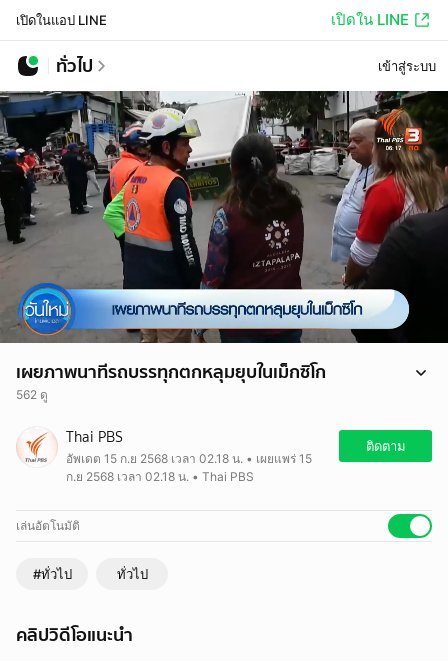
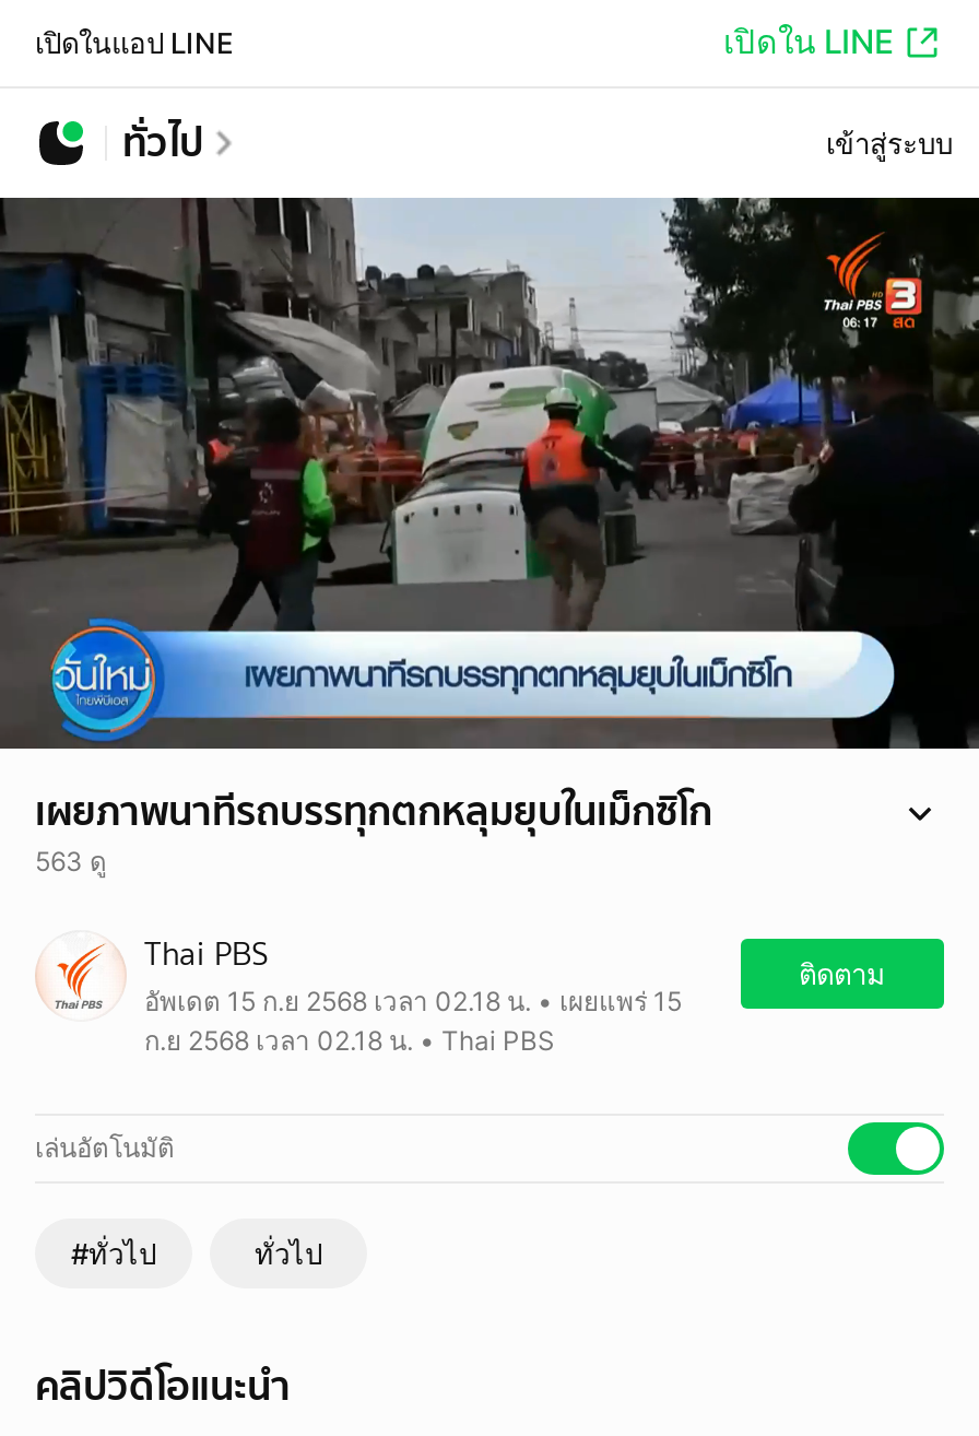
- [image]
+ [image]

- 562 ดู
+ 563 ดู
